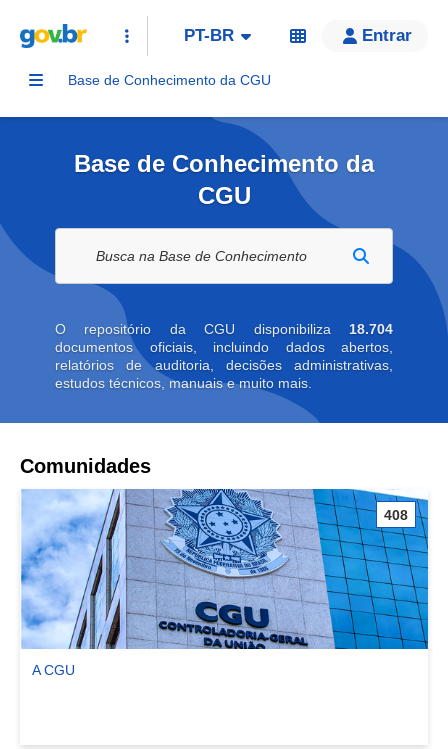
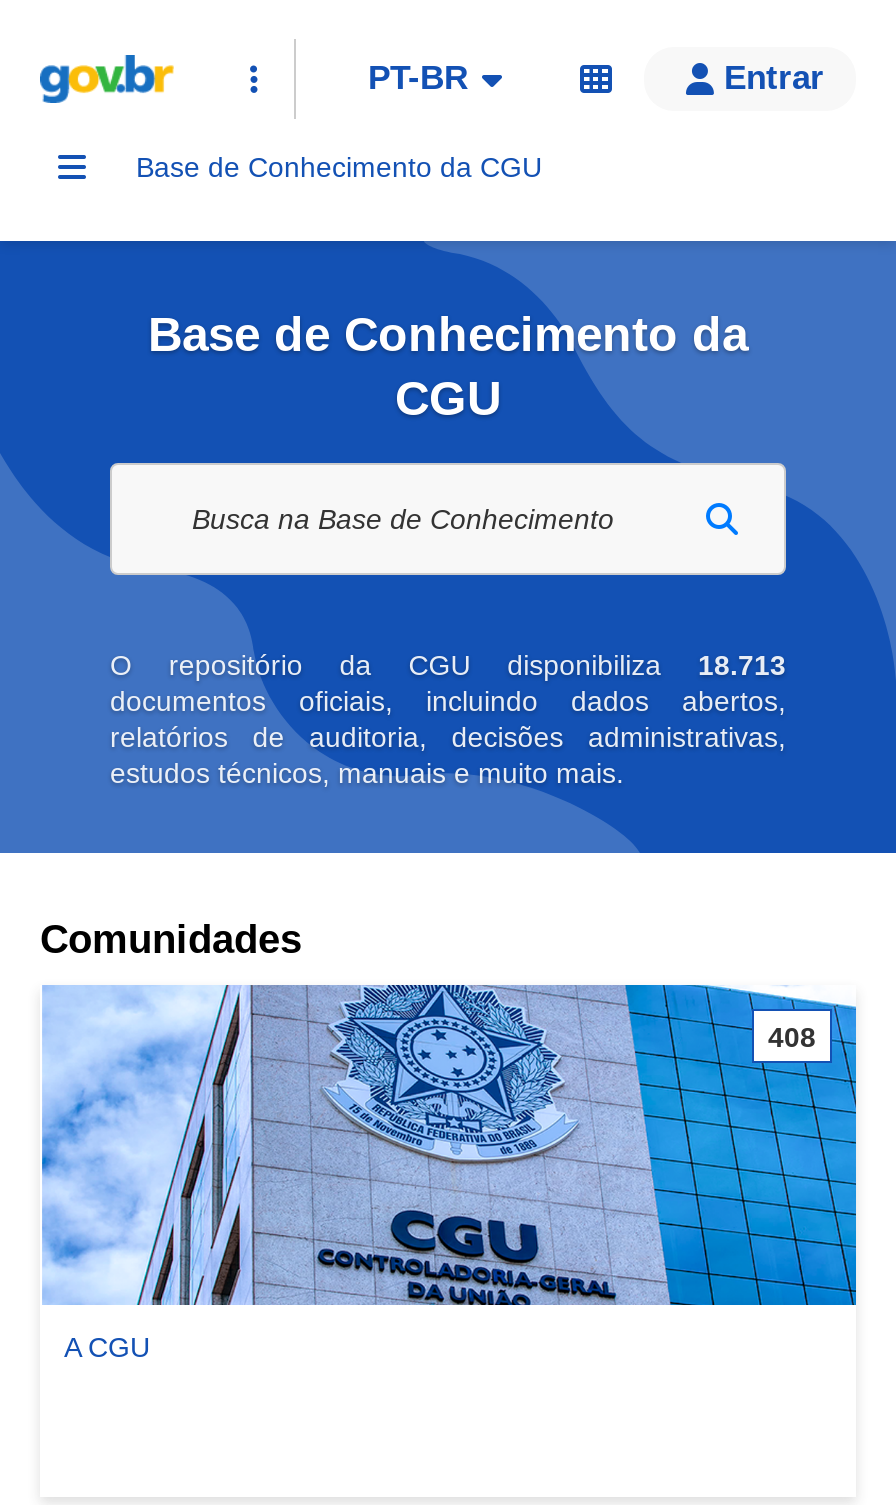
- O repositório da CGU disponibiliza 18.704
+ O repositório da CGU disponibiliza 18.713
